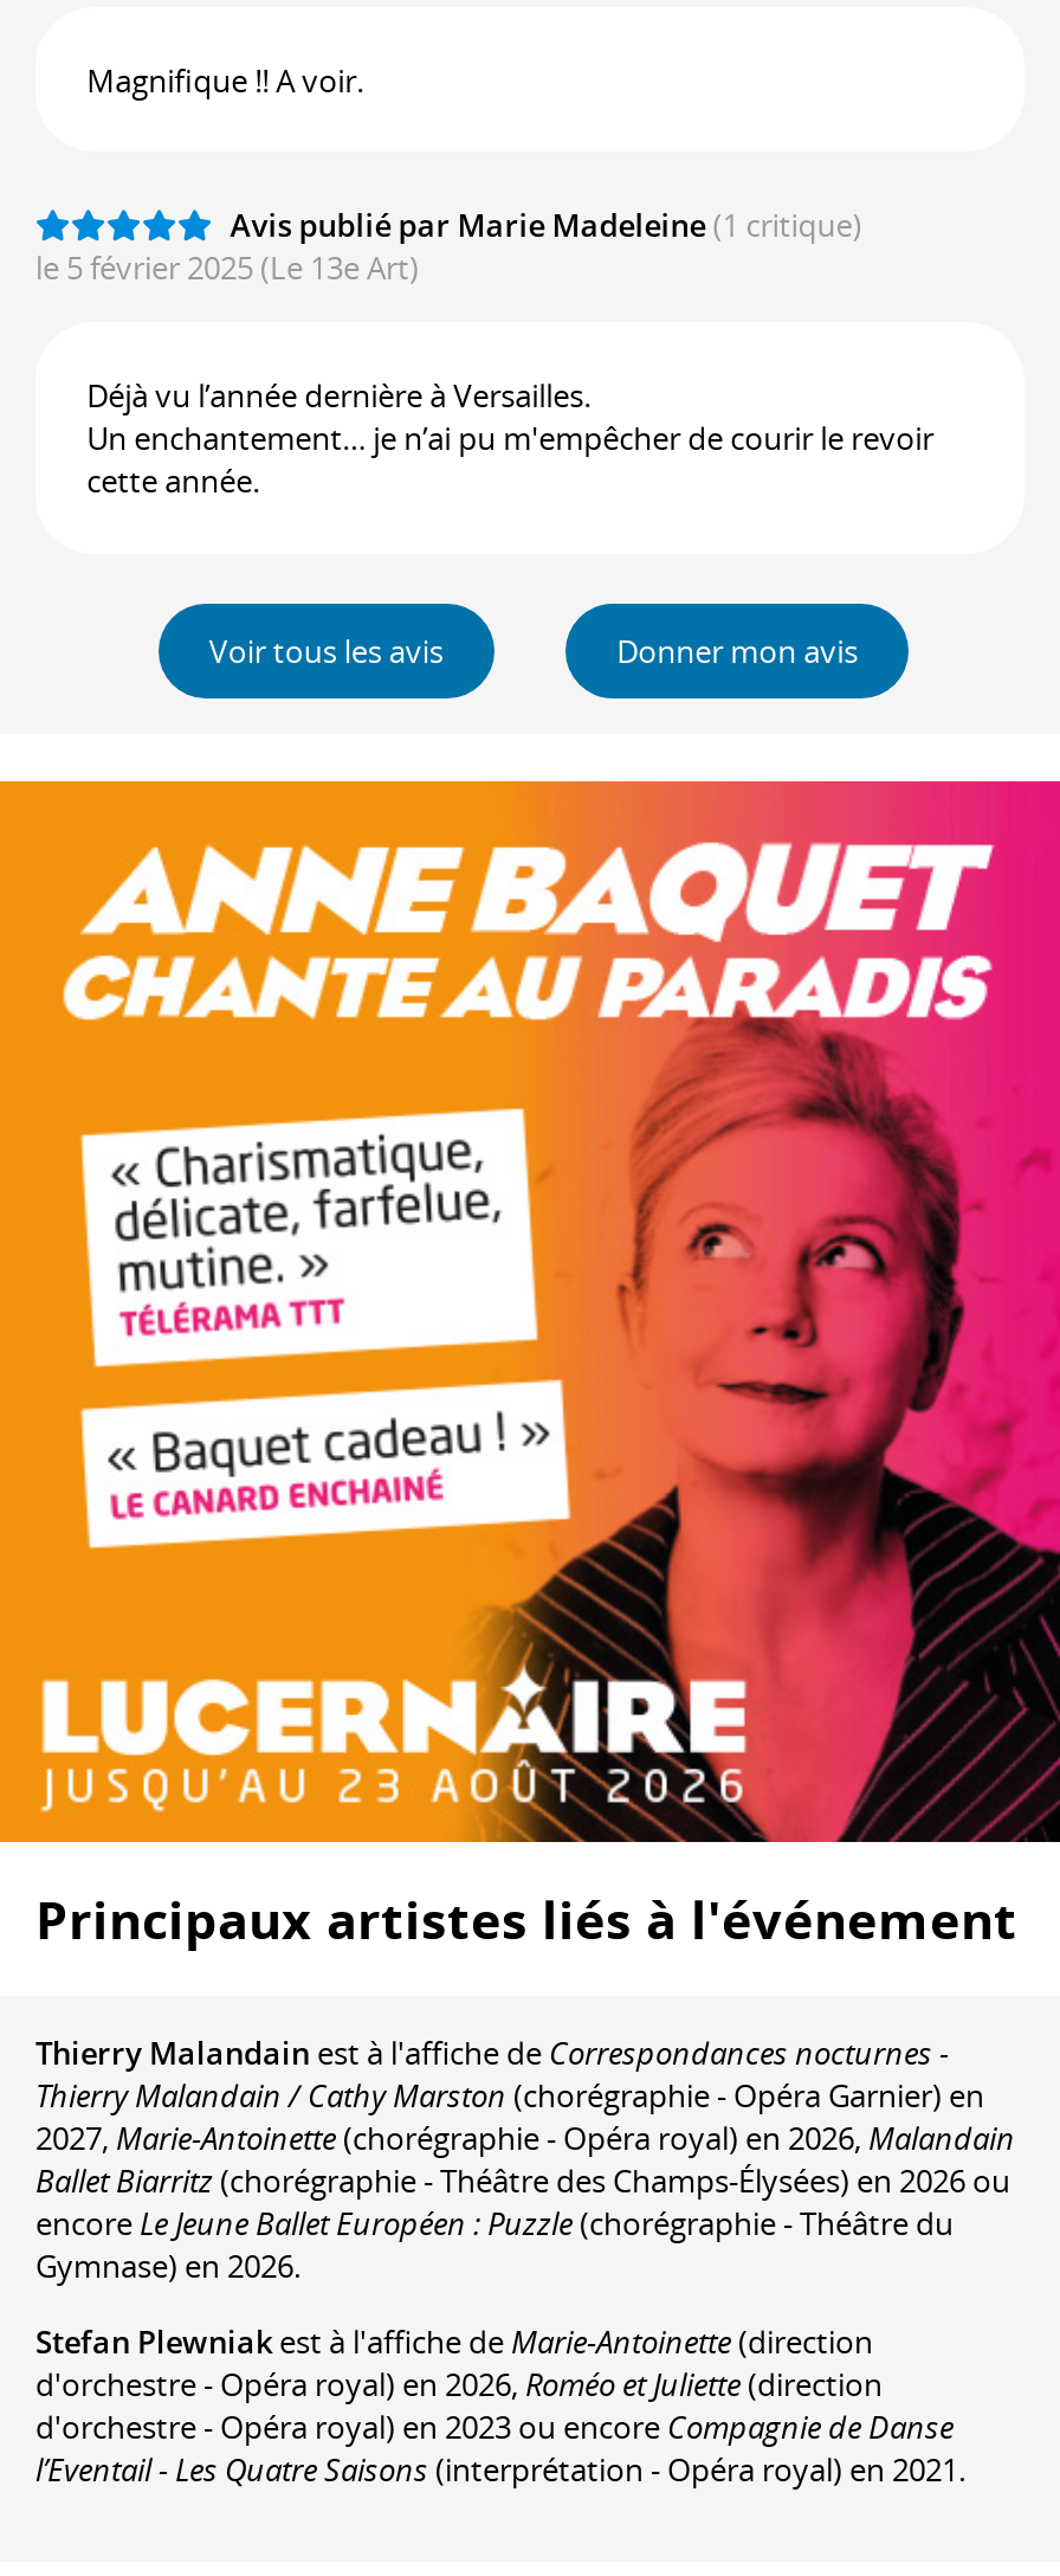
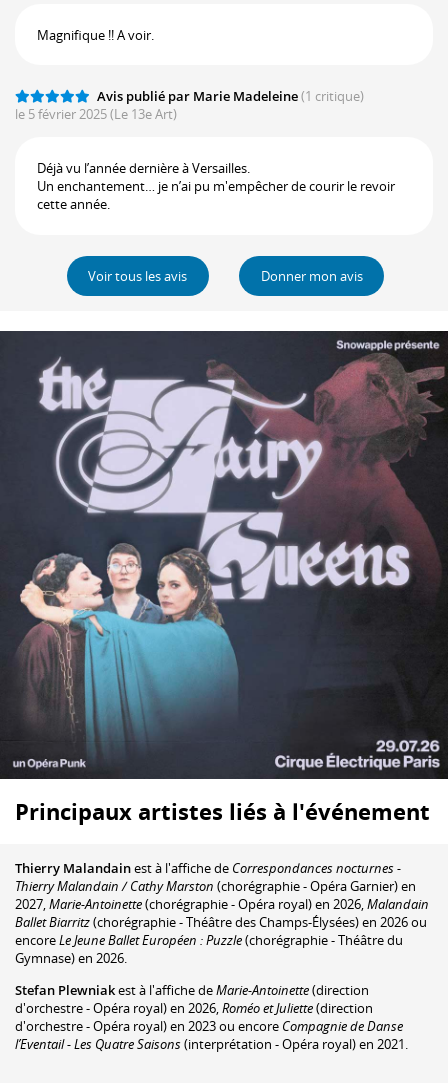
- [image]
+ [image]
